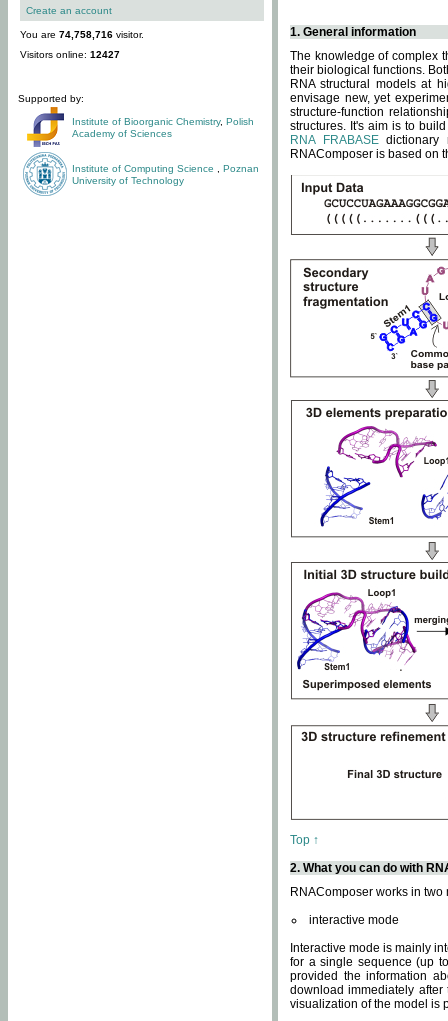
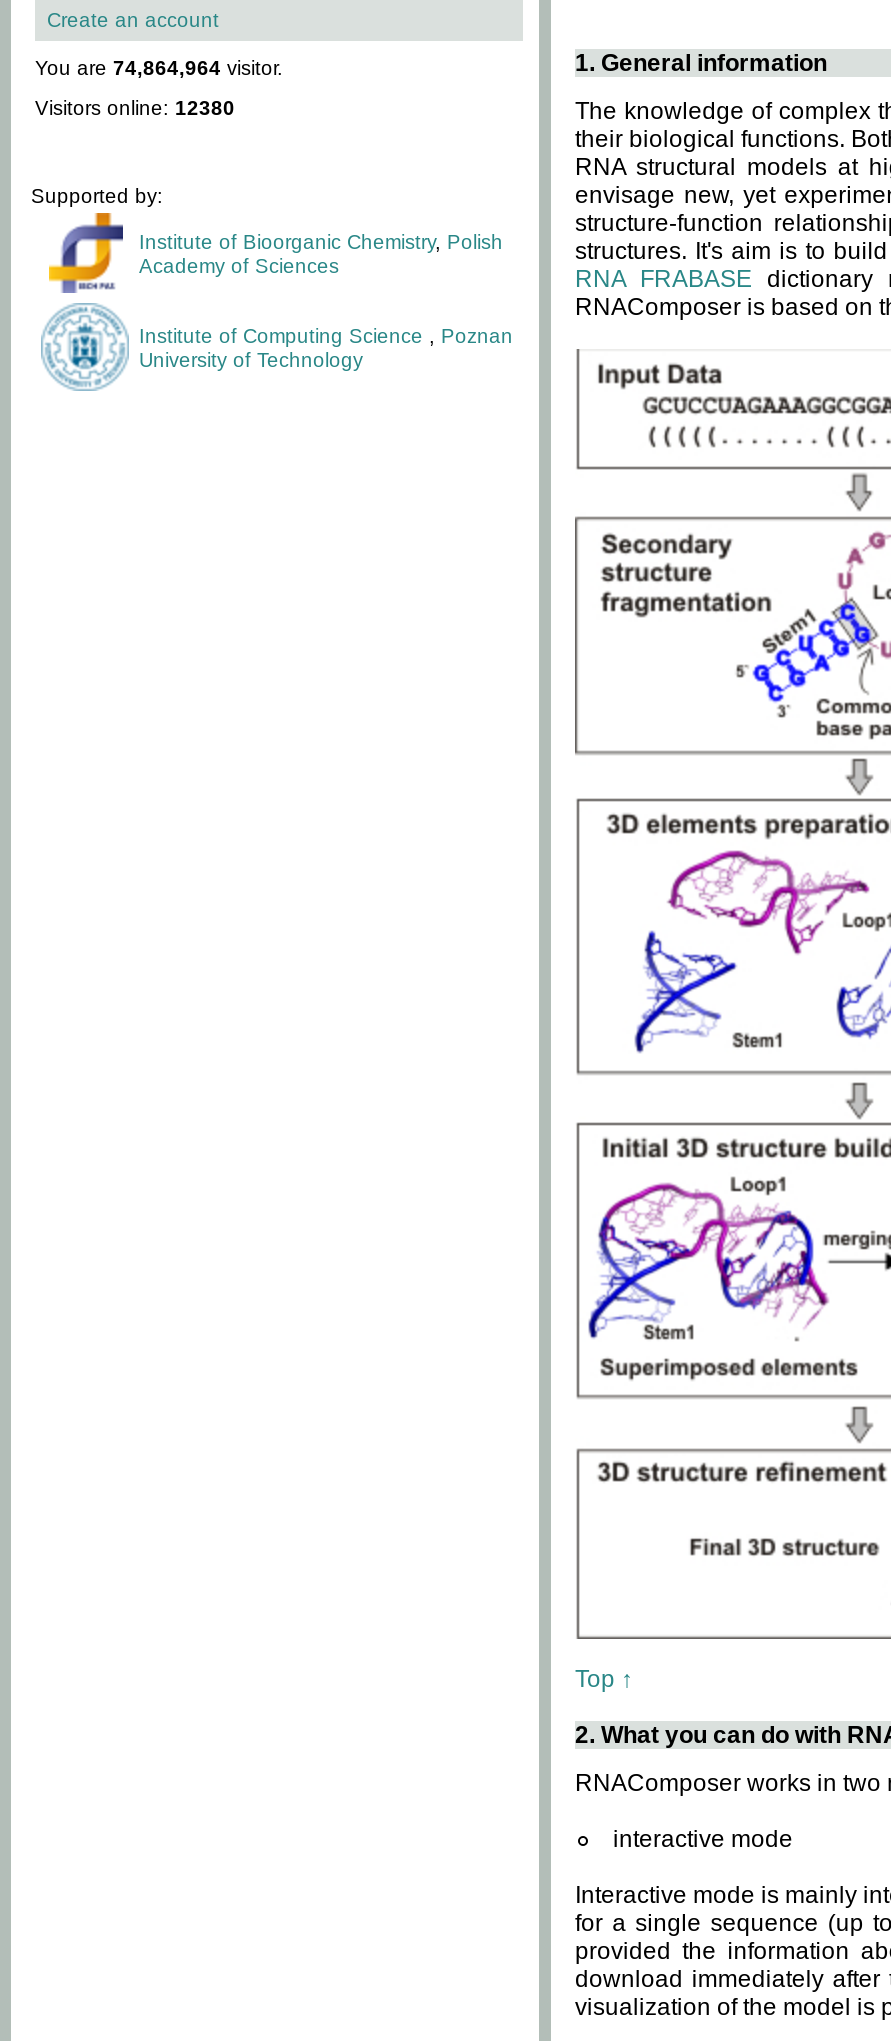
- You are 74,758,716 visitor.
+ You are 74,864,964 visitor.

- Visitors online: 12427
+ Visitors online: 12380
